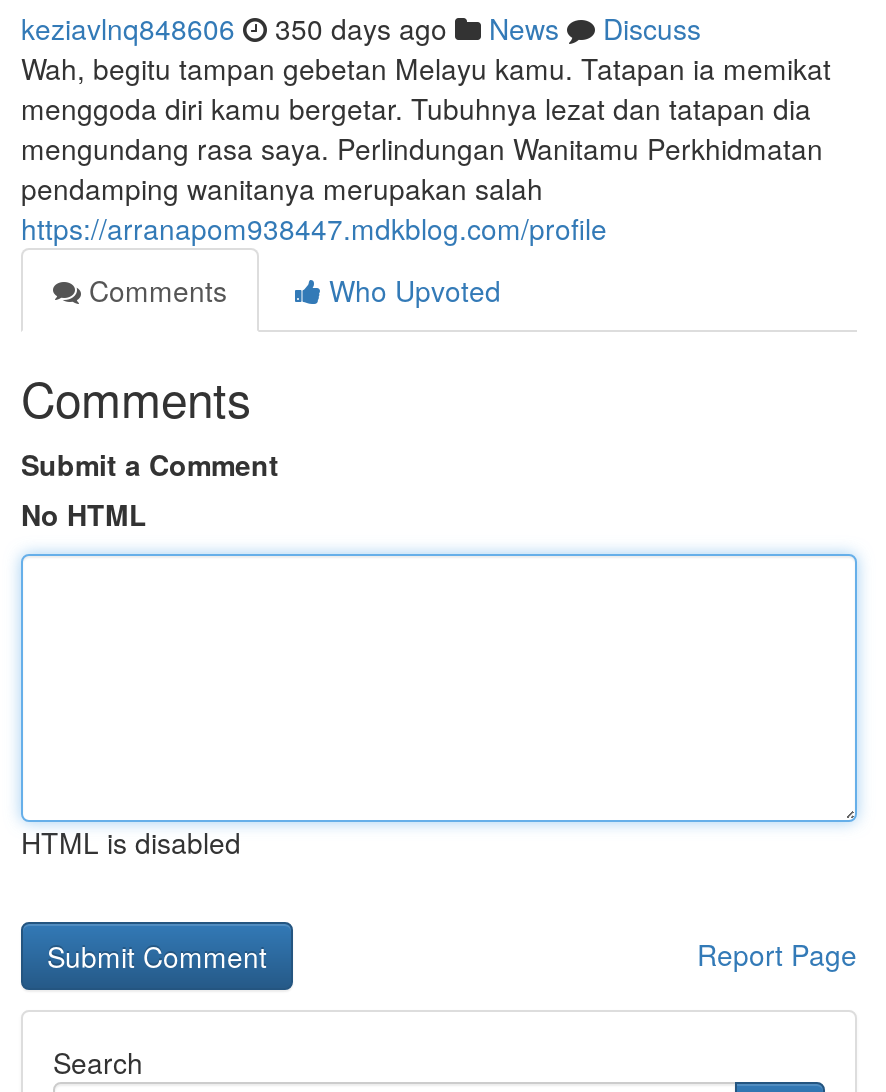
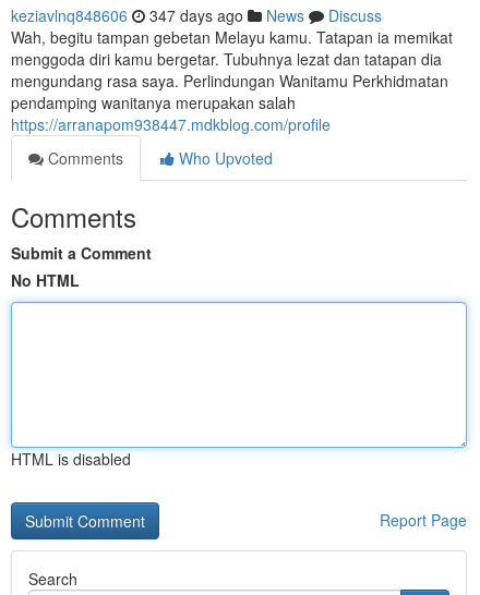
- keziavlnq848606 350 days ago News Discuss
+ keziavlnq848606 347 days ago News Discuss
